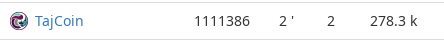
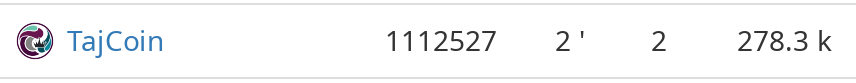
- 1111386 2 ' 2 278.3 k
+ 1112527 2 ' 2 278.3 k
